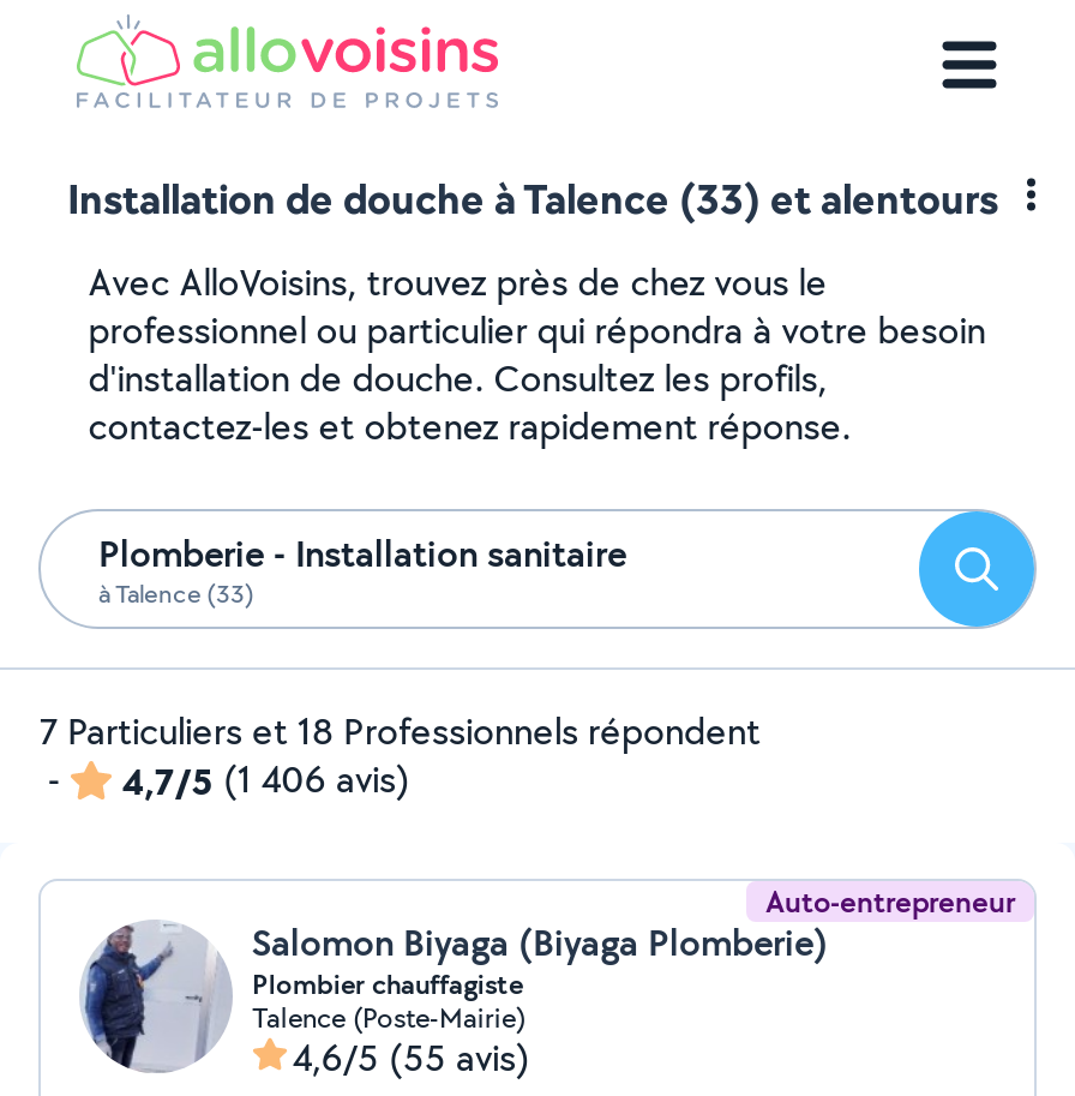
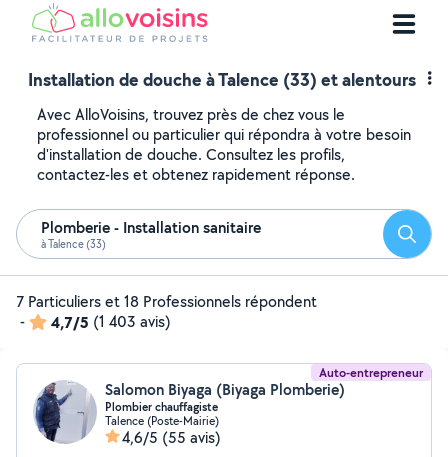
- 4,7/5 (1 406 avis)
+ 4,7/5 (1 403 avis)
